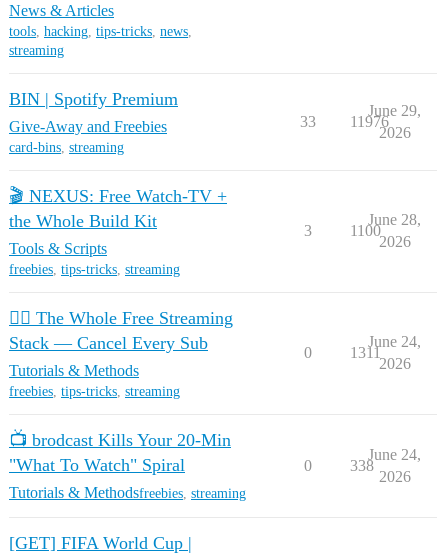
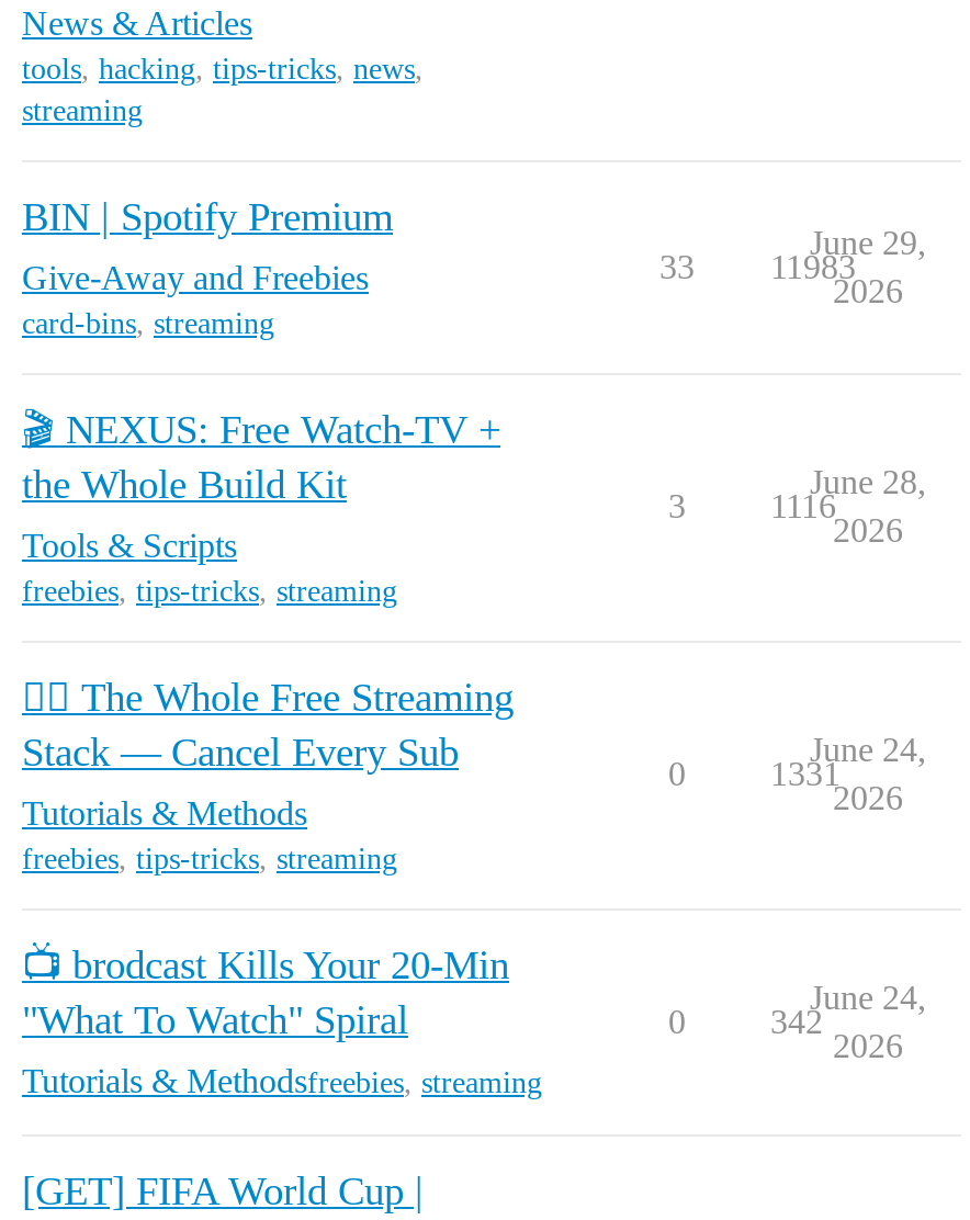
- 11976
+ 11983

- 1100
+ 1116

- 1311
+ 1331

- 338
+ 342
